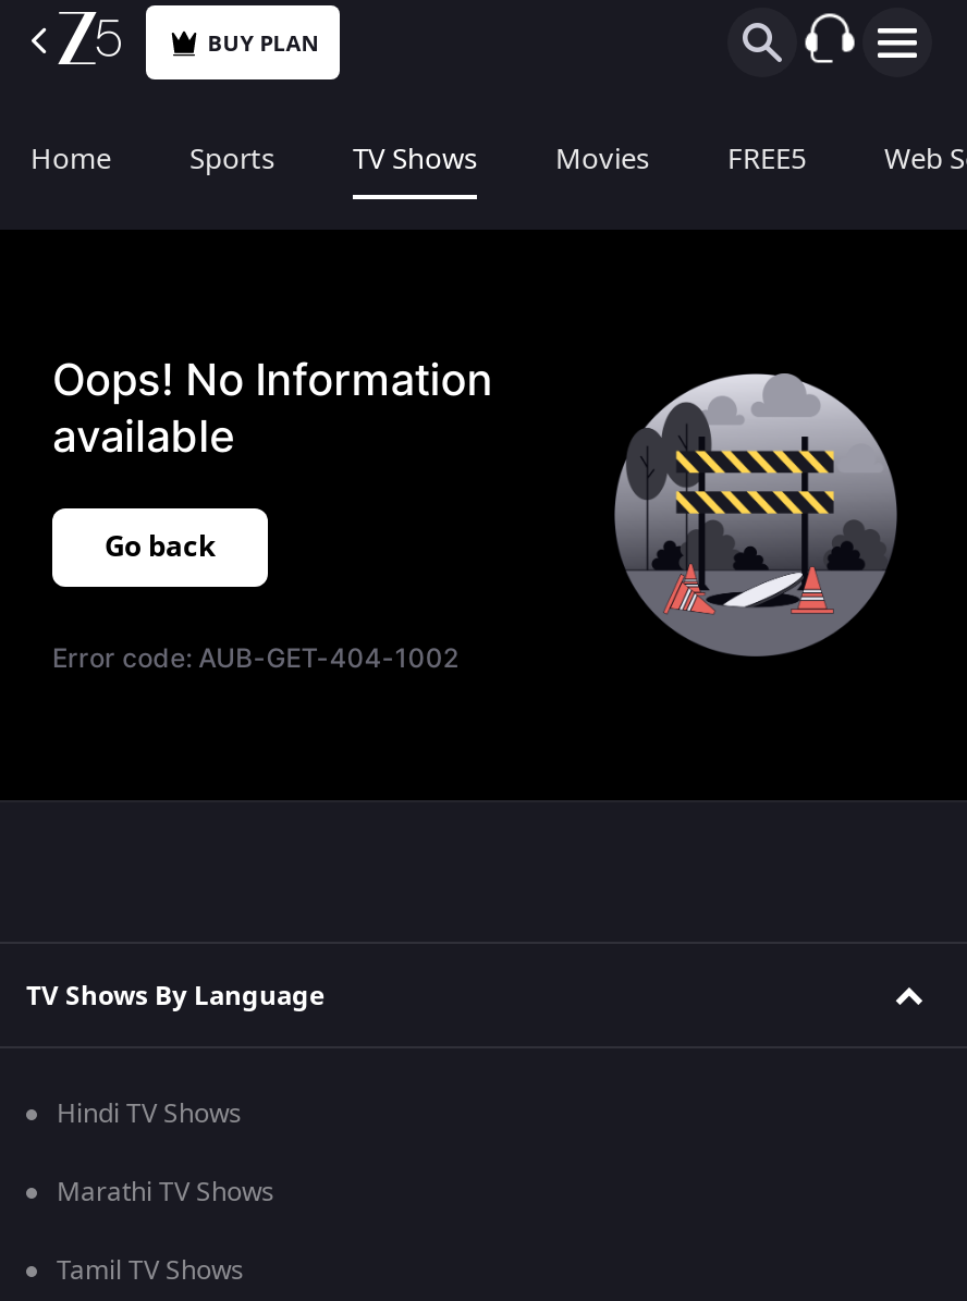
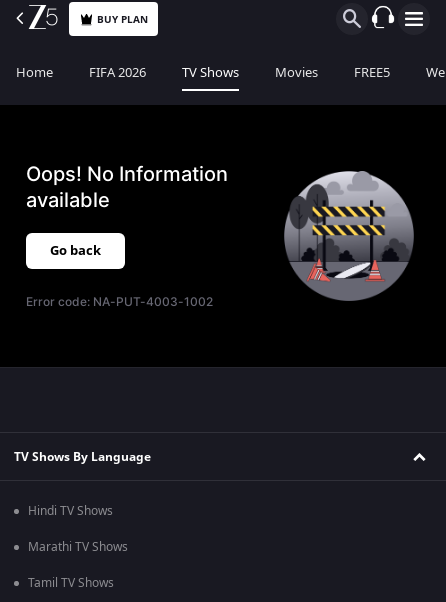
- Sports
+ FIFA 2026

- Error code: AUB-GET-404-1002
+ Error code: NA-PUT-4003-1002
